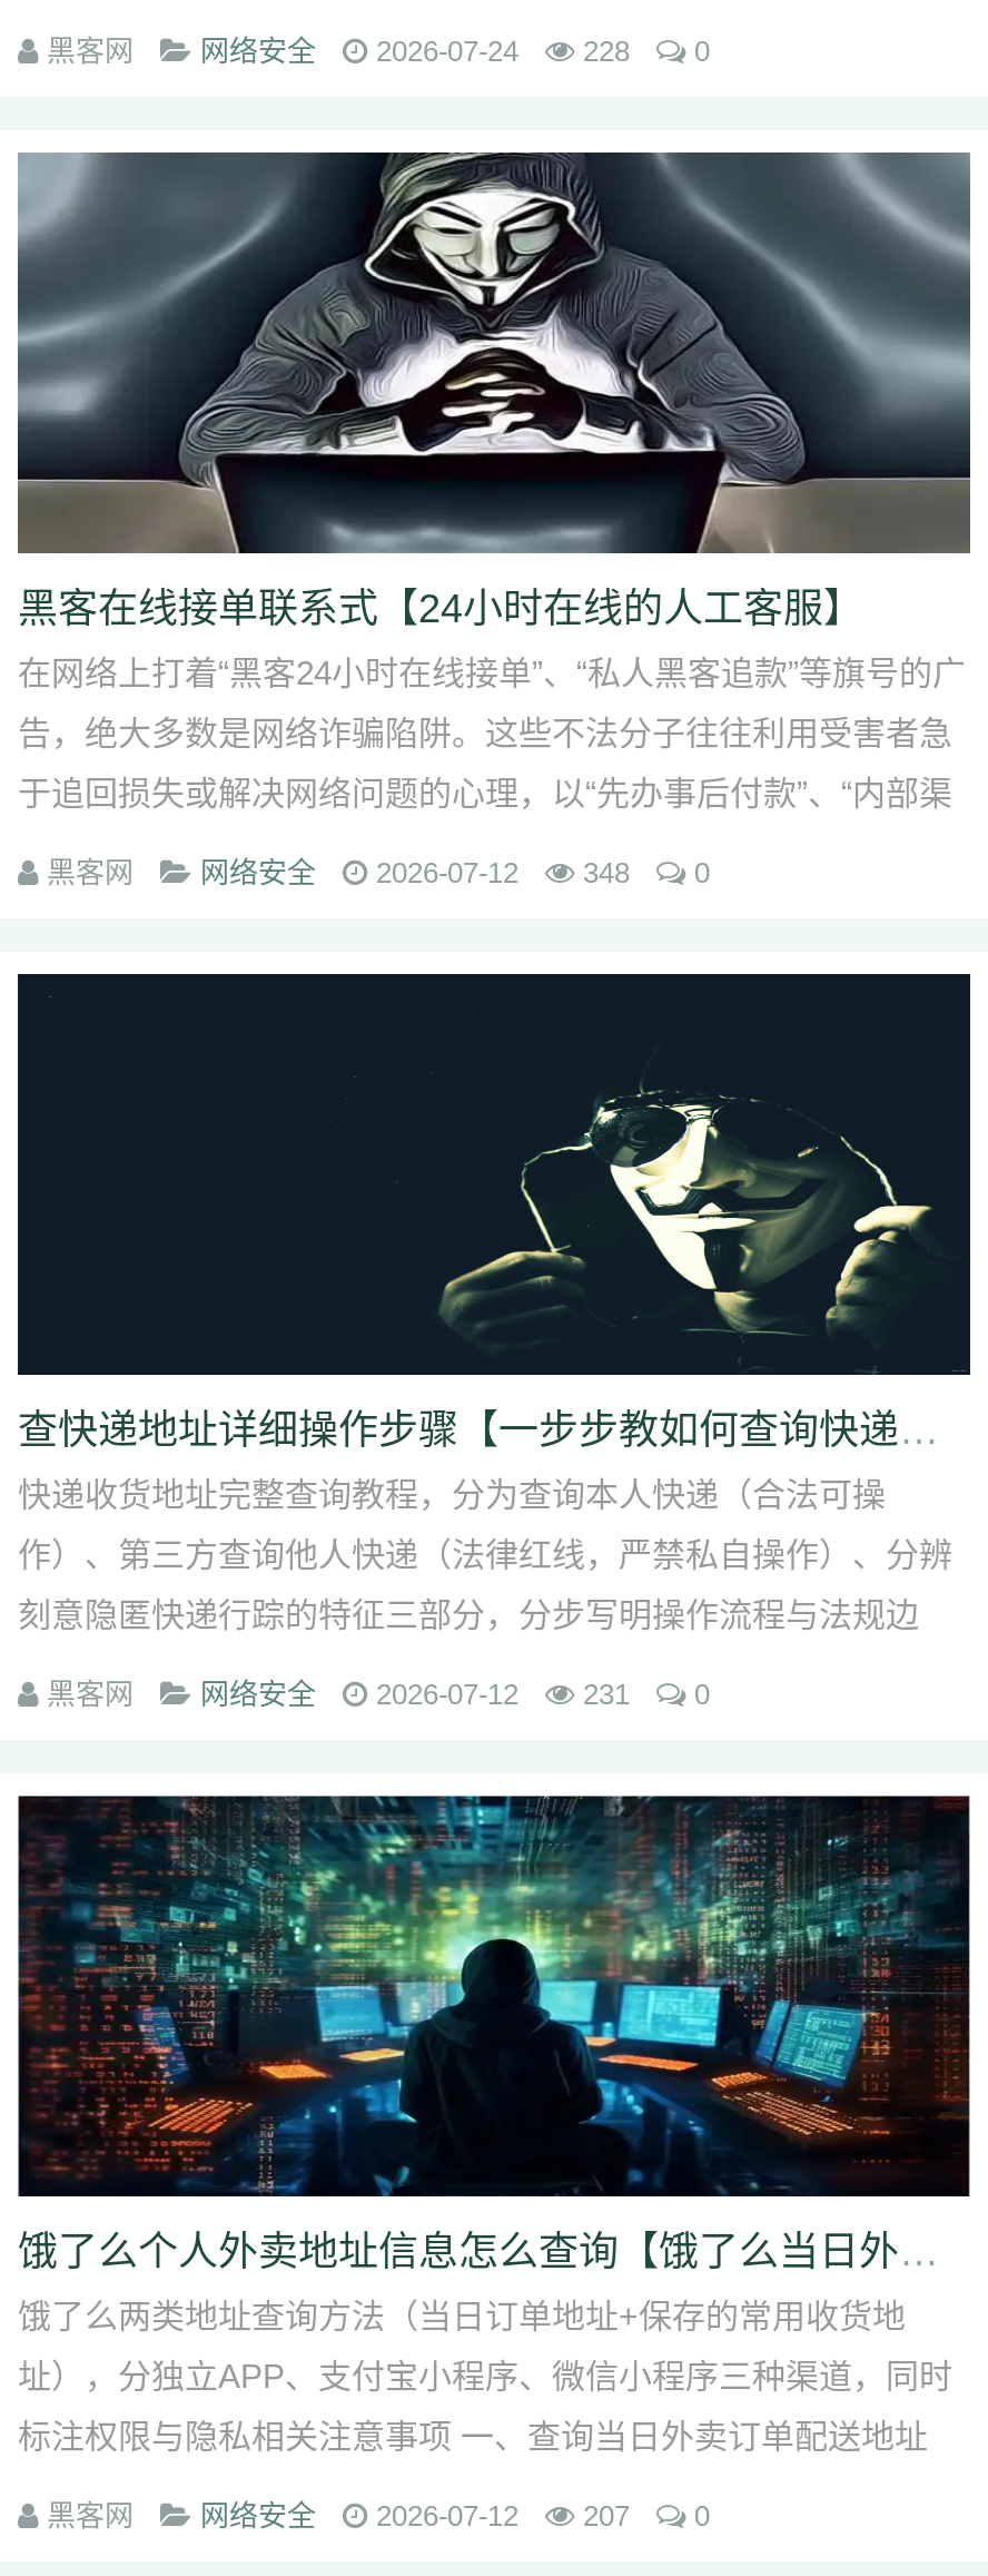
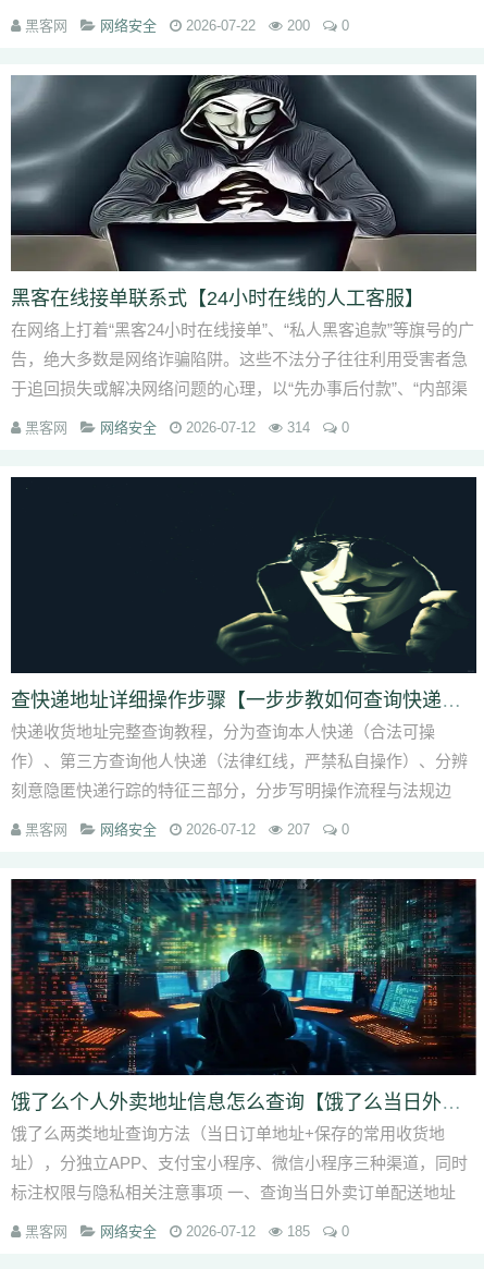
- 2026-07-24
+ 2026-07-22

- 228
+ 200

- 348
+ 314

- 231
+ 207

- 207
+ 185
